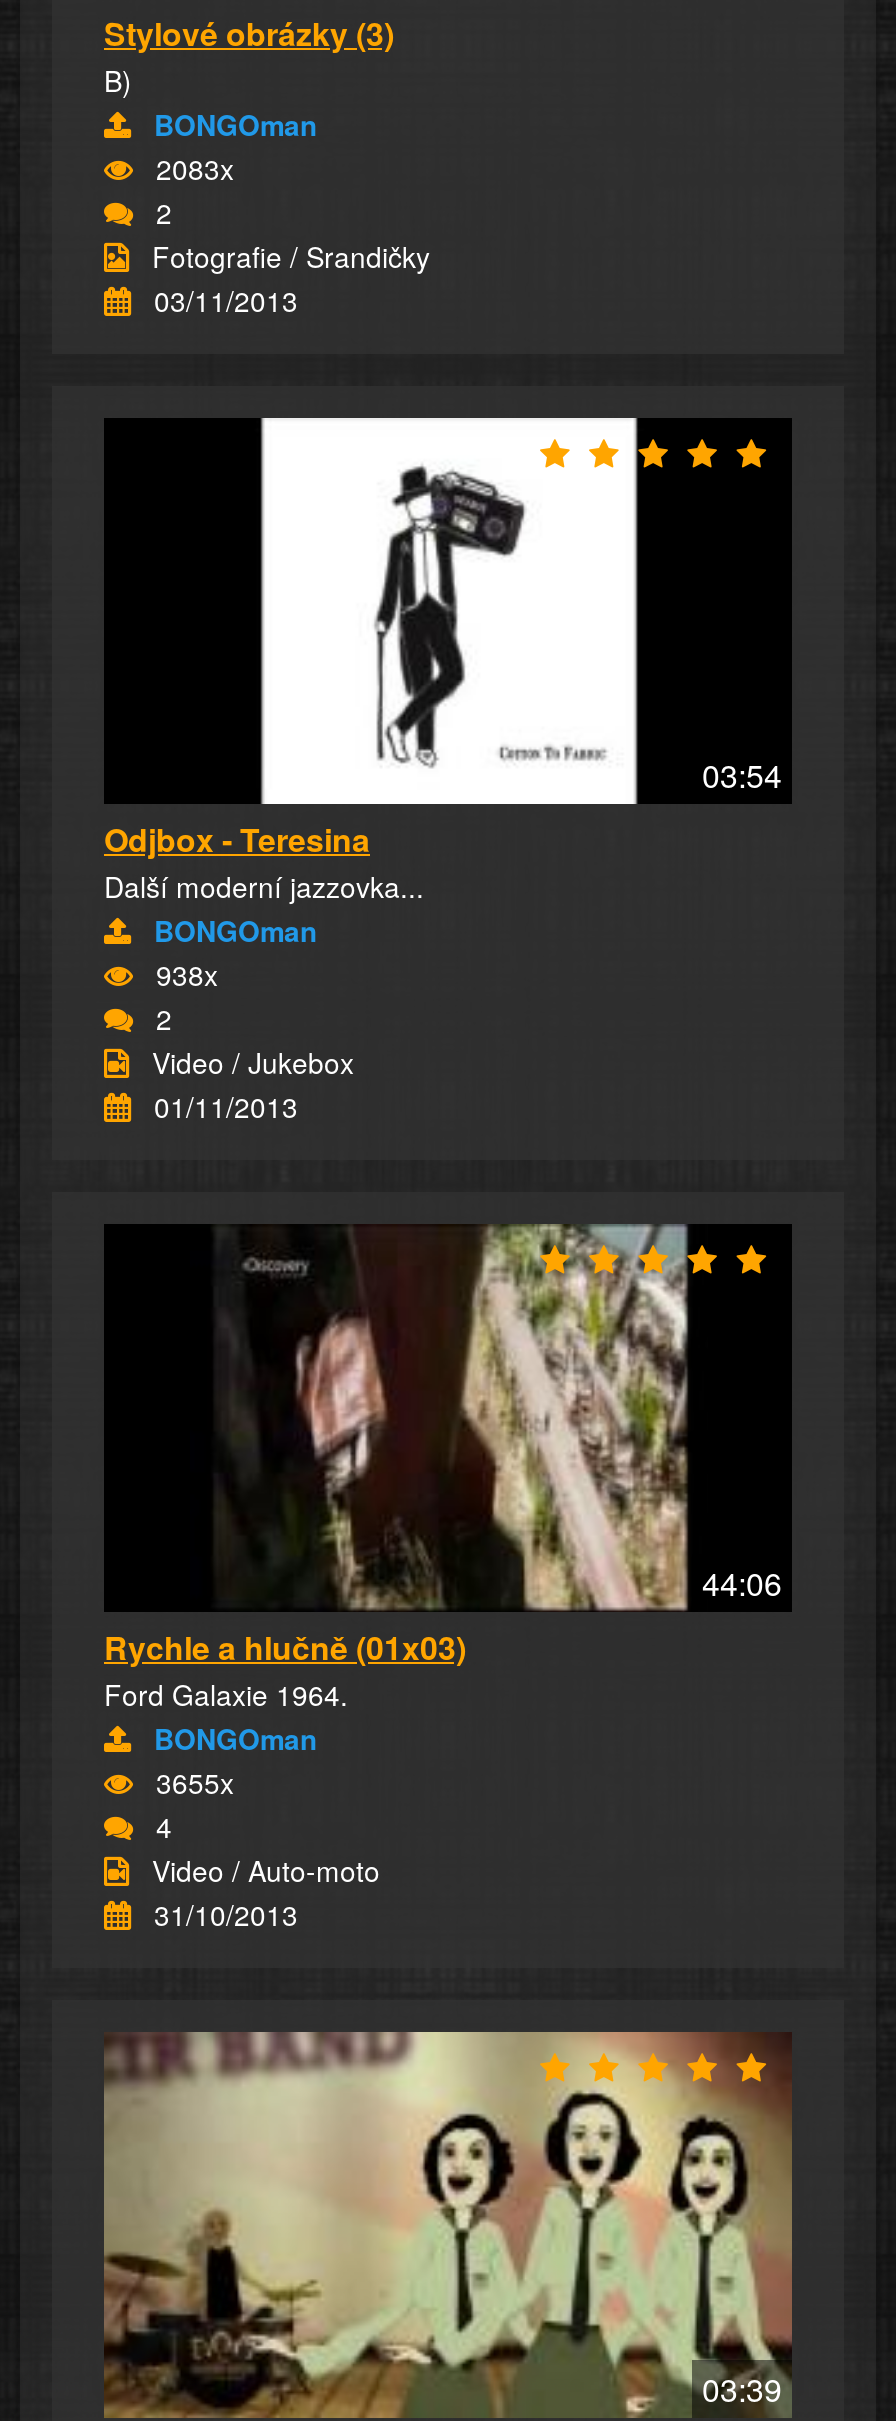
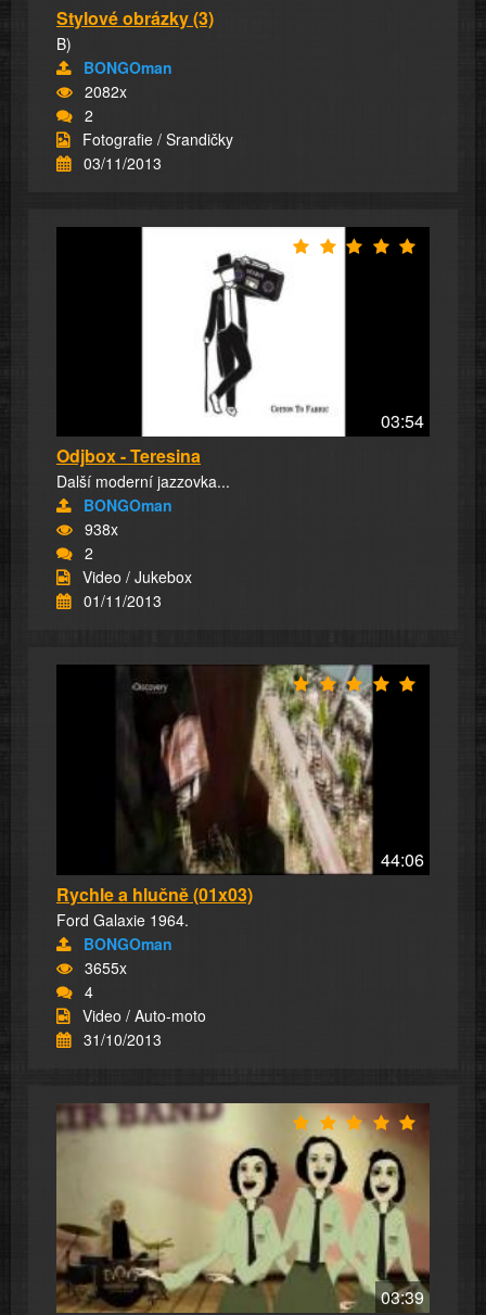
- 2083x
+ 2082x
